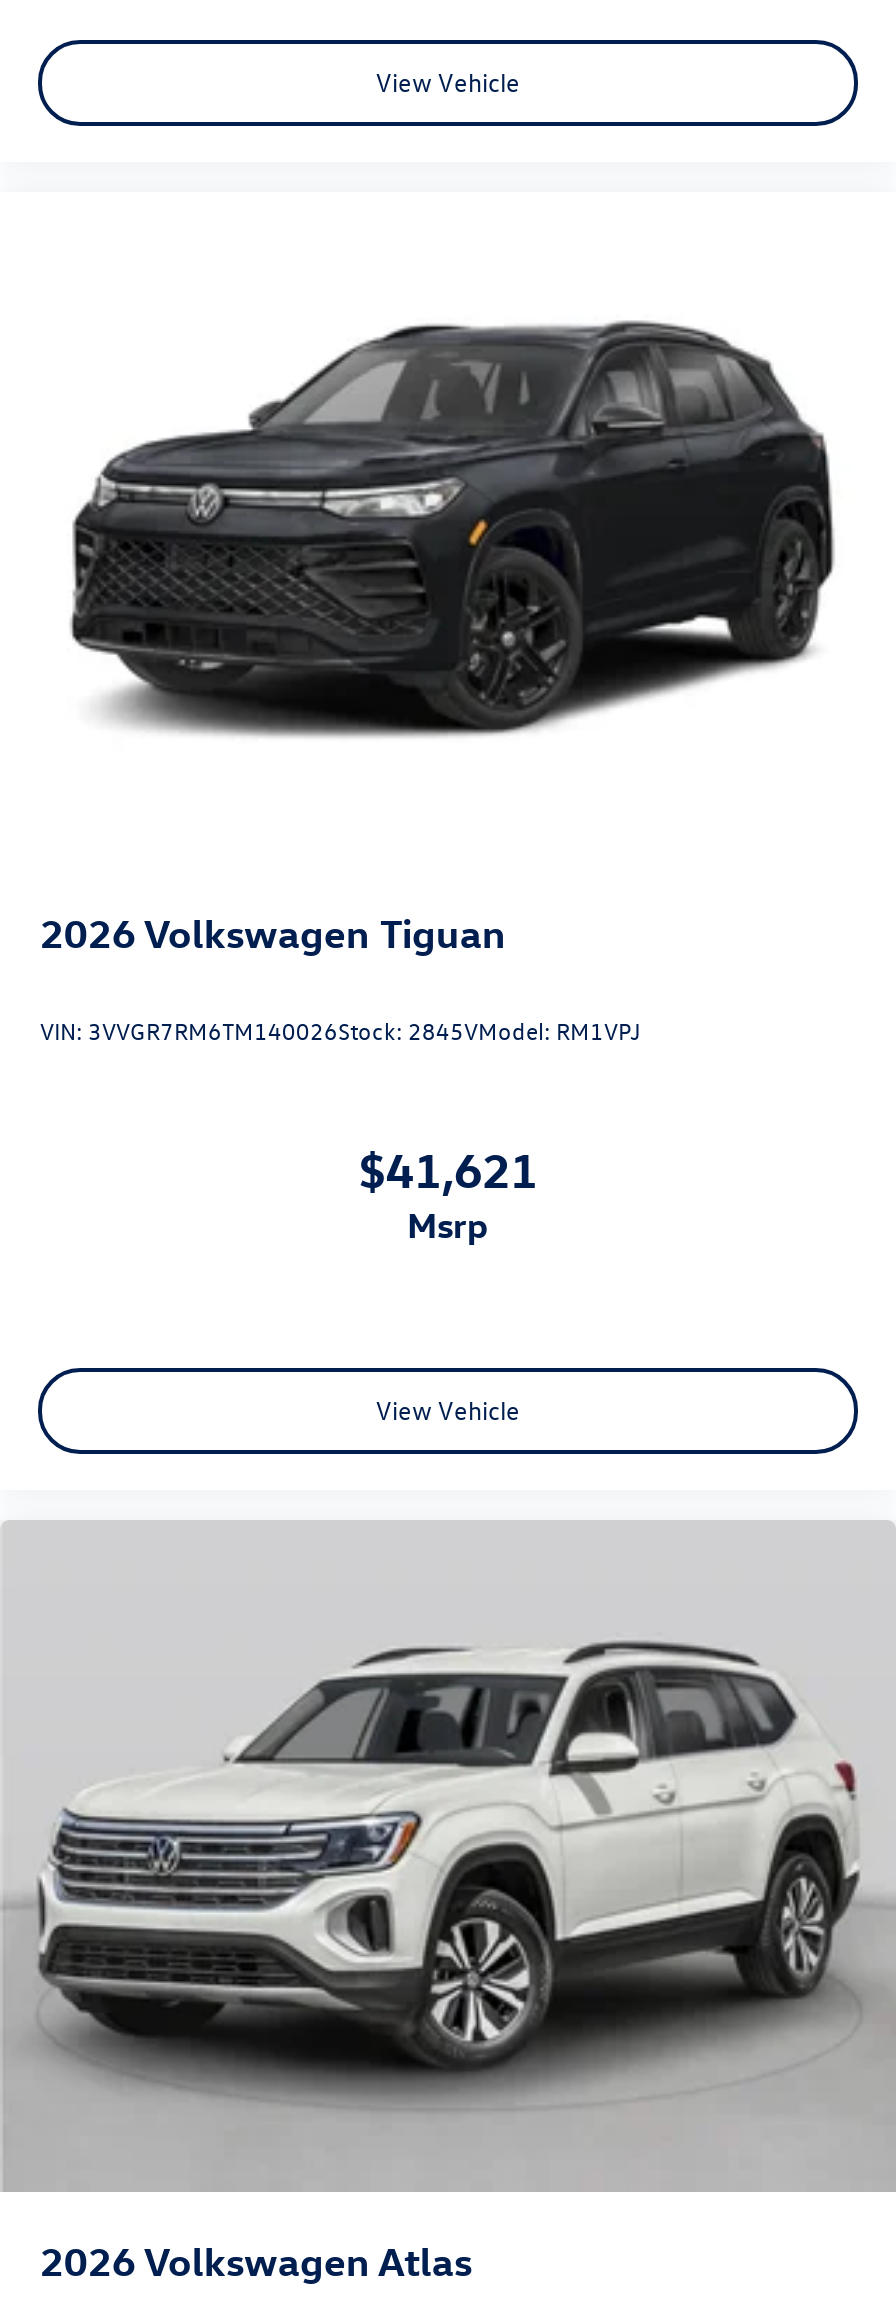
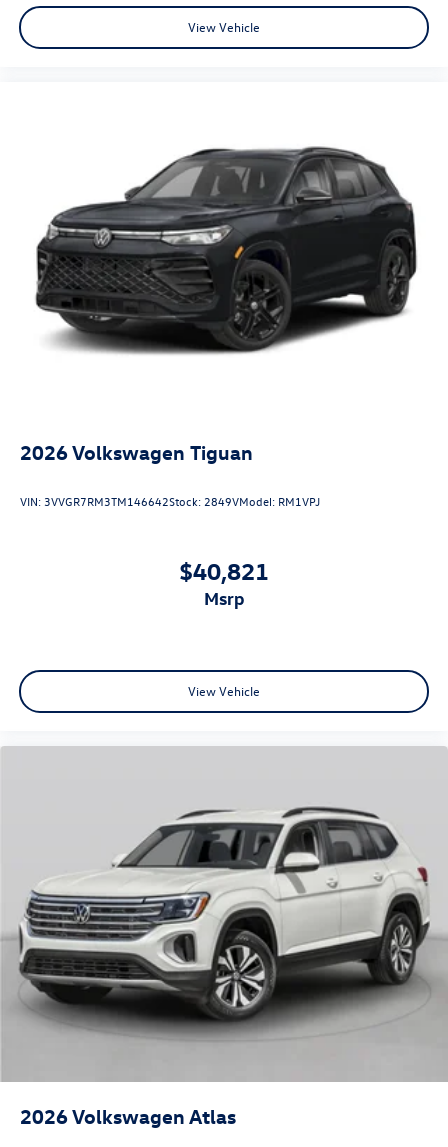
- VIN: 3VVGR7RM6TM140026Stock: 2845VModel: RM1VPJ
+ VIN: 3VVGR7RM3TM146642Stock: 2849VModel: RM1VPJ

- $41,621
+ $40,821
